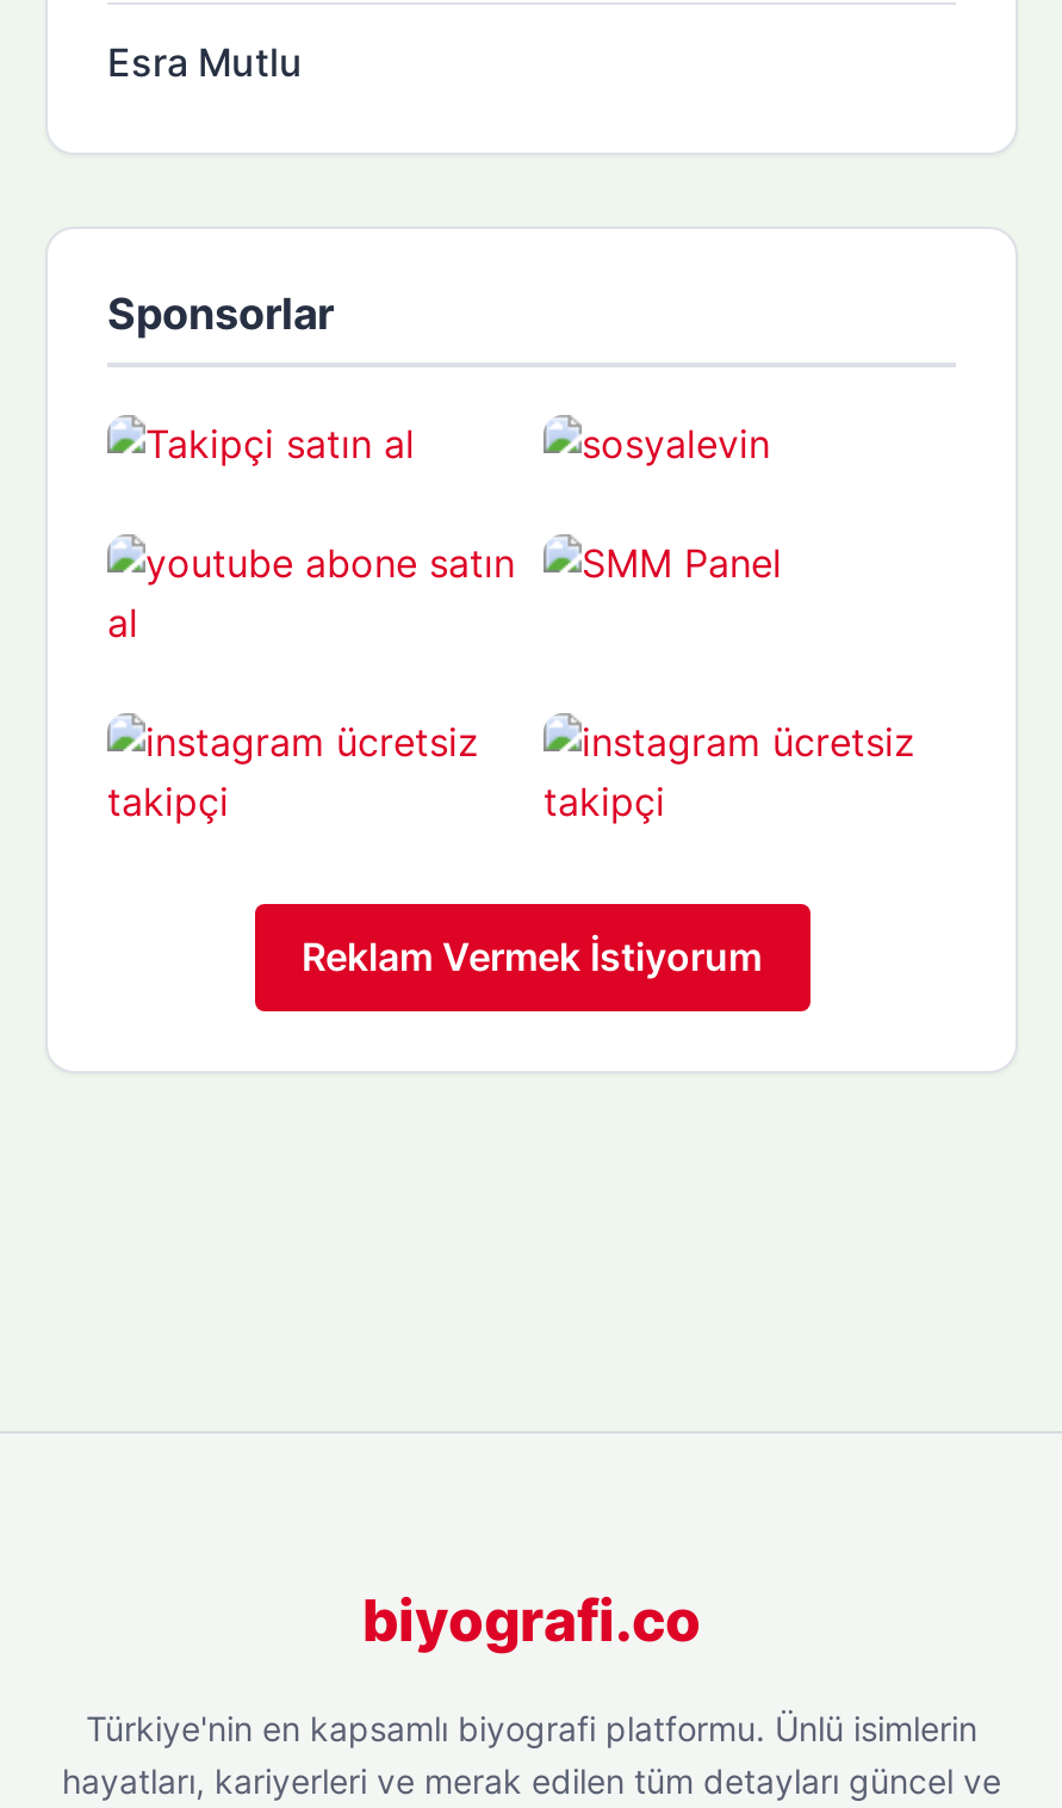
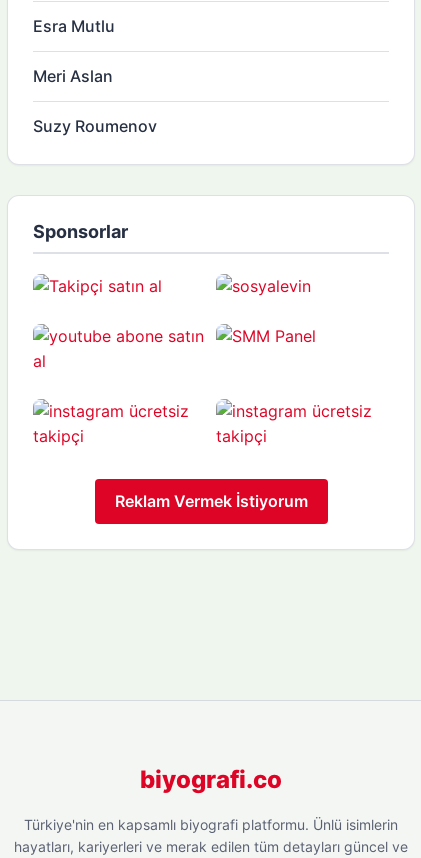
+ Meri Aslan
+ Suzy Roumenov
